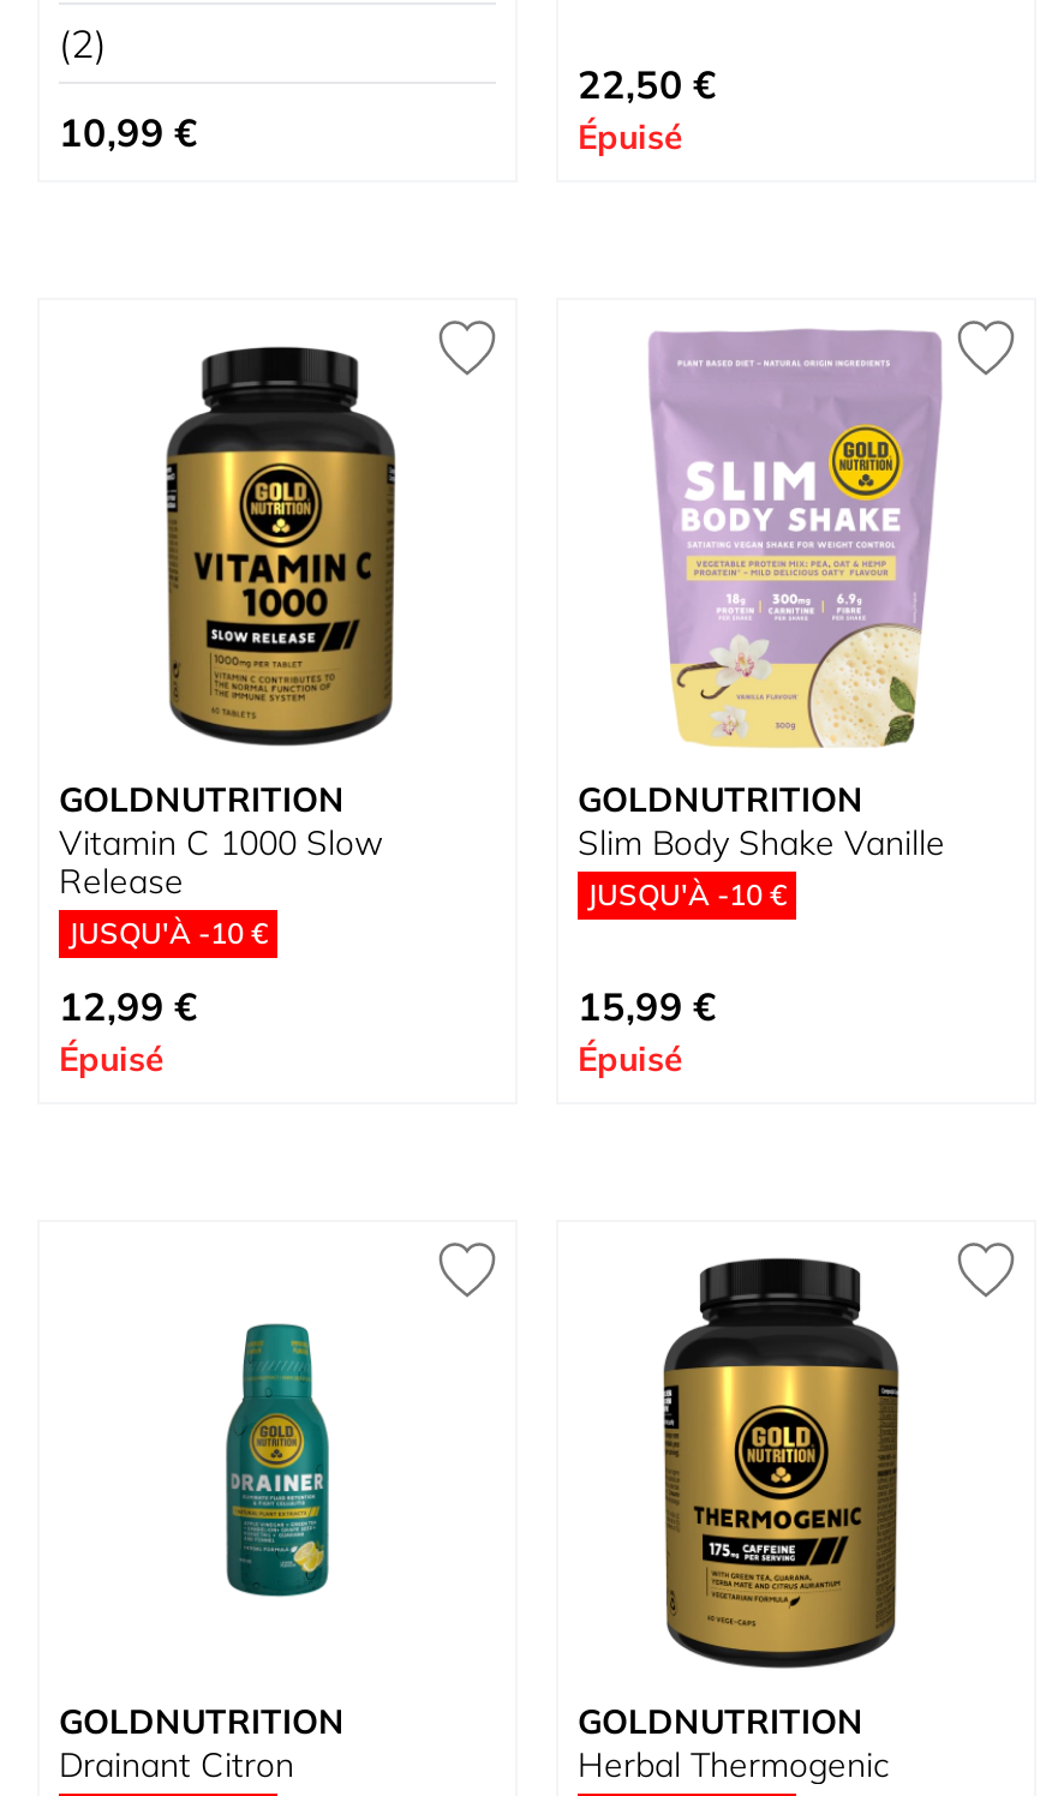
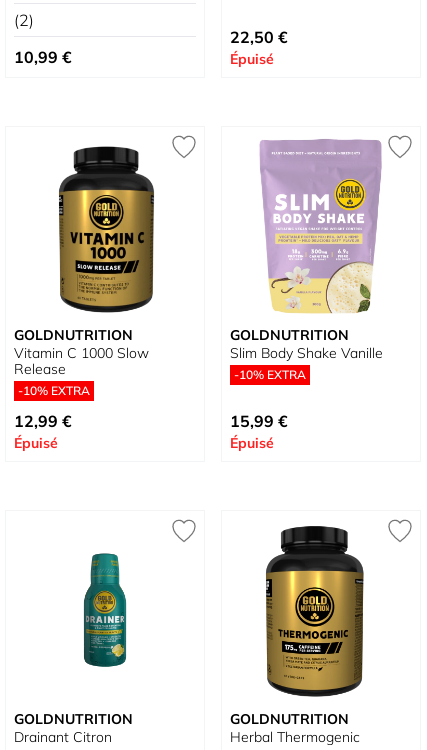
- JUSQU'À -10 €
+ -10% EXTRA

- JUSQU'À -10 €
+ -10% EXTRA
